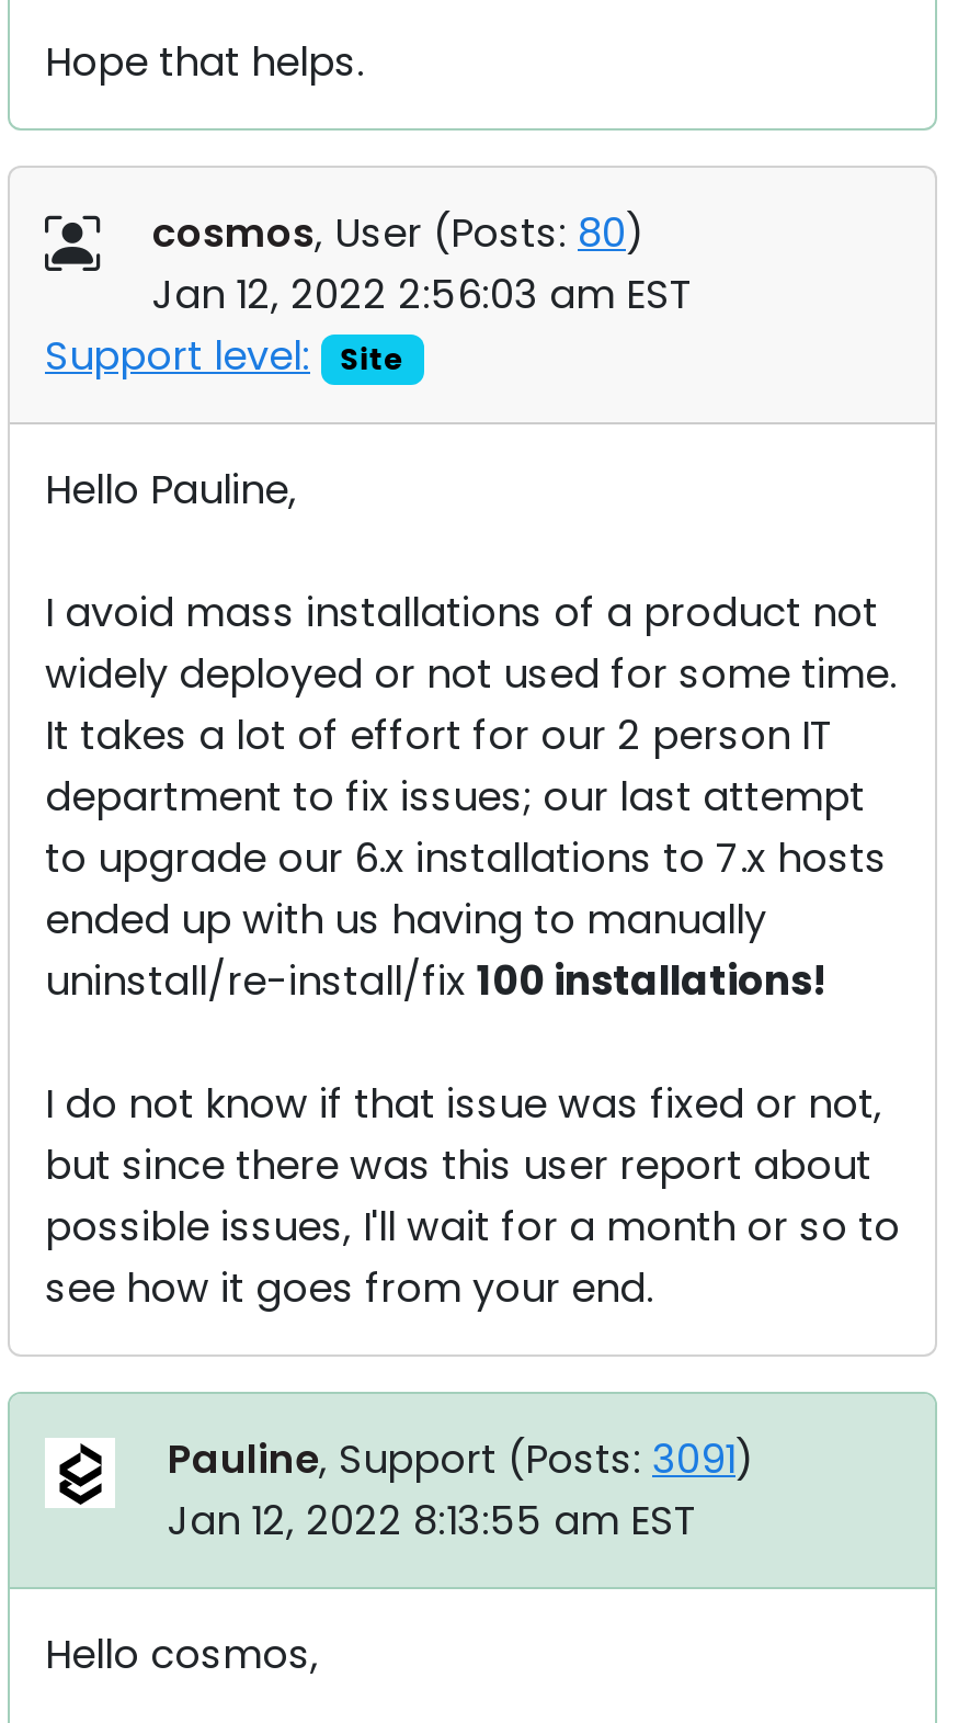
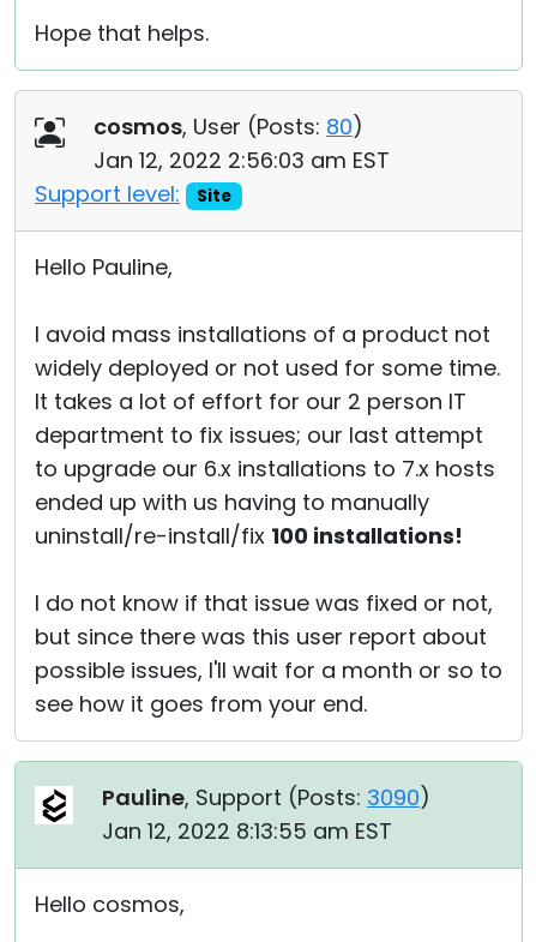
- Pauline, Support (Posts: 3091)
+ Pauline, Support (Posts: 3090)
